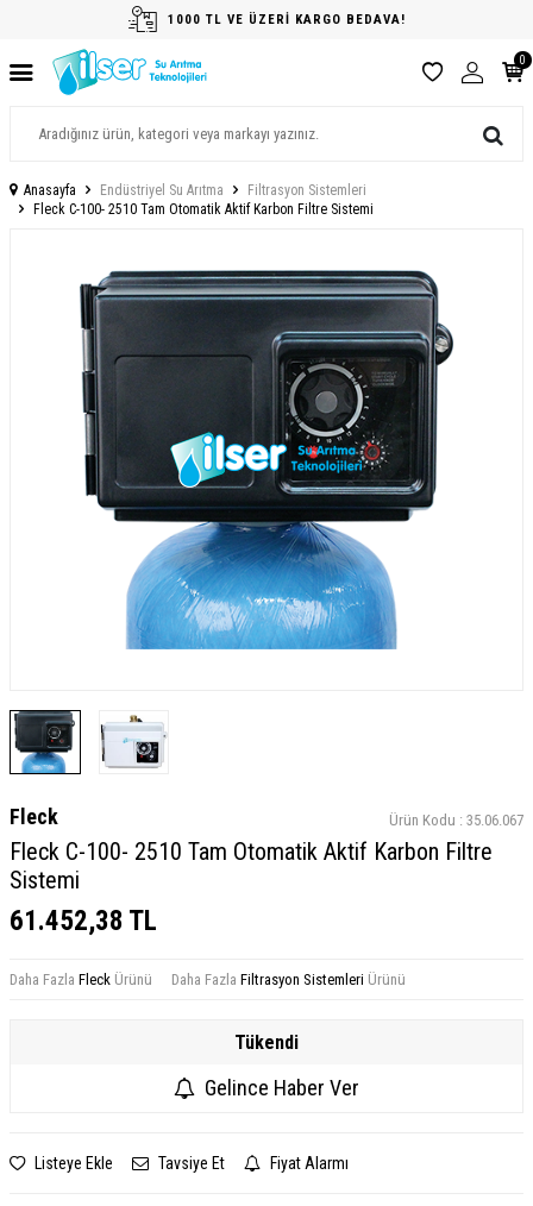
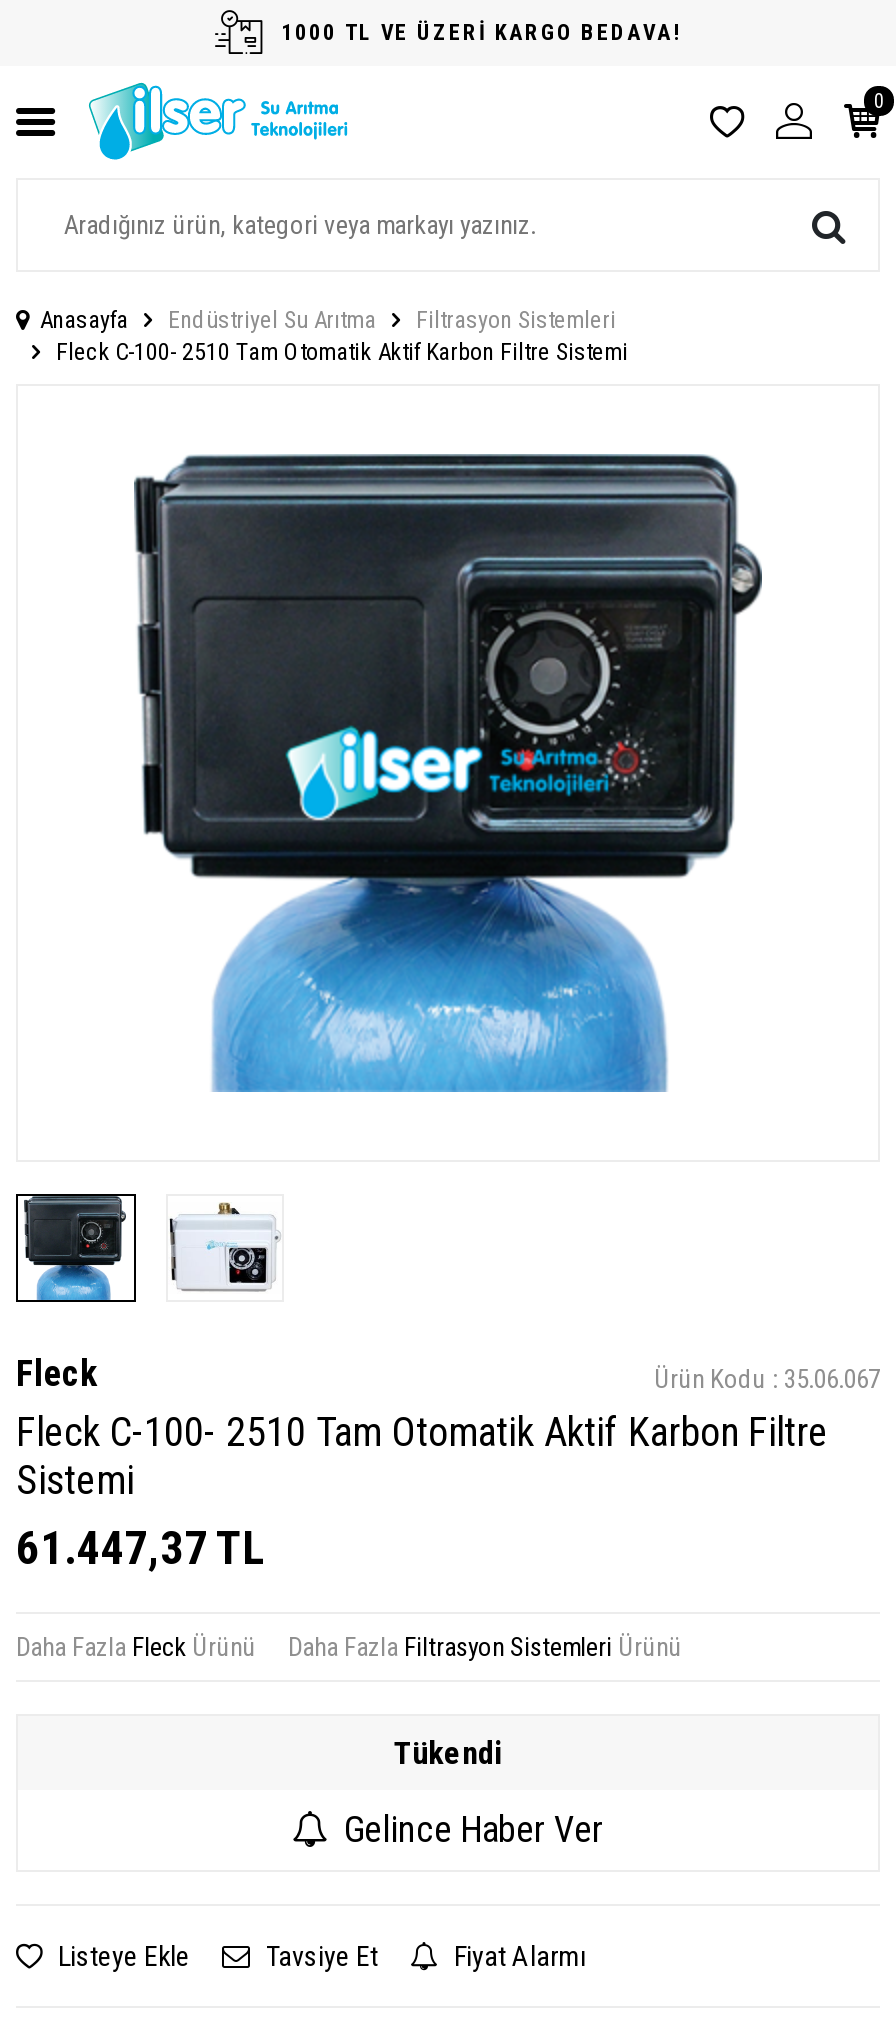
- 61.452,38 TL
+ 61.447,37 TL
